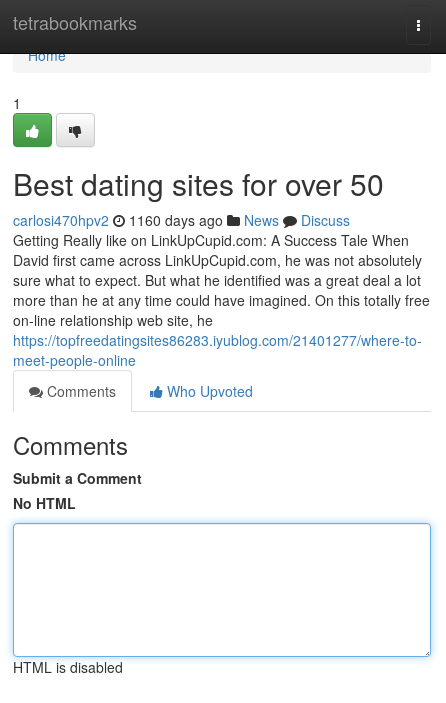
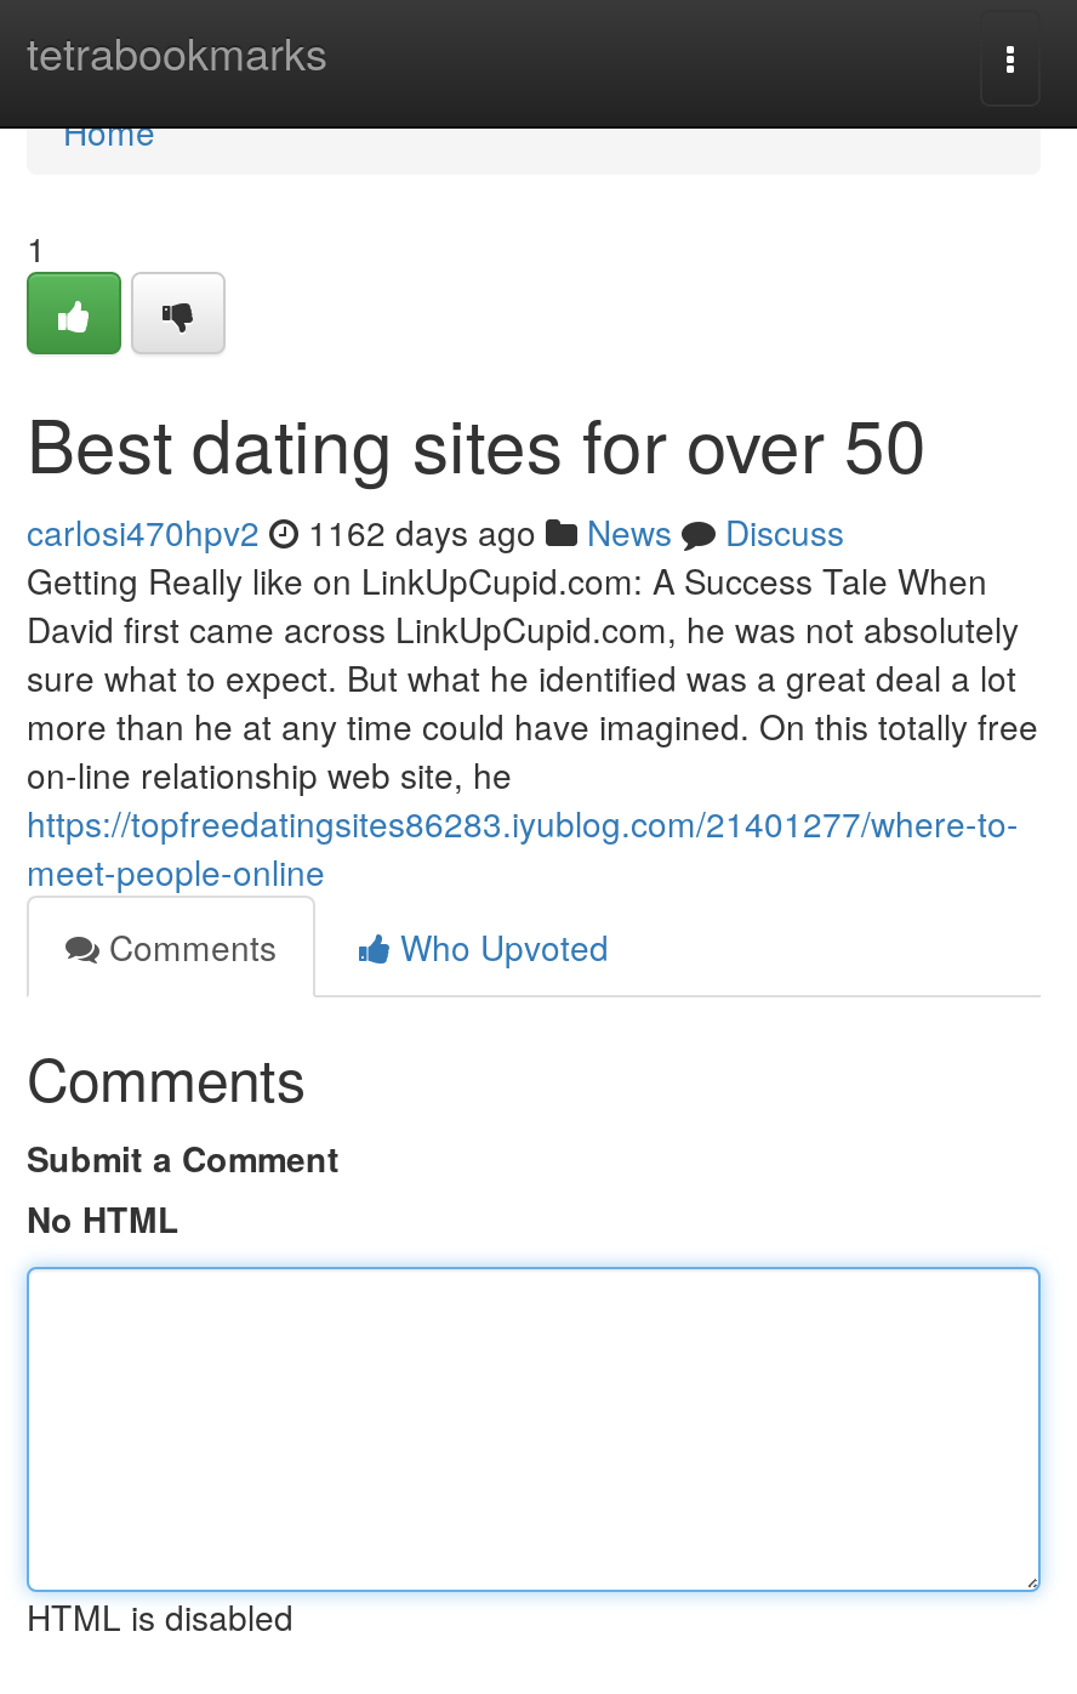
- carlosi470hpv2 1160 days ago News Discuss
+ carlosi470hpv2 1162 days ago News Discuss
